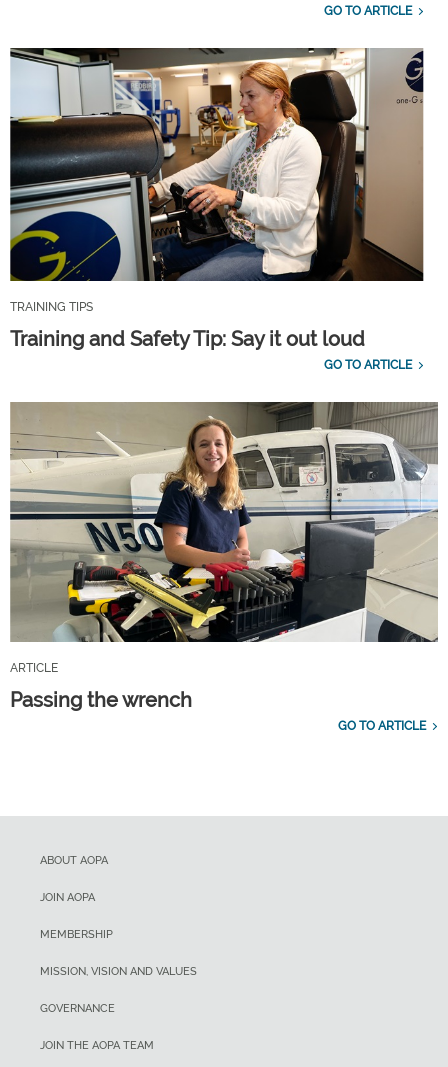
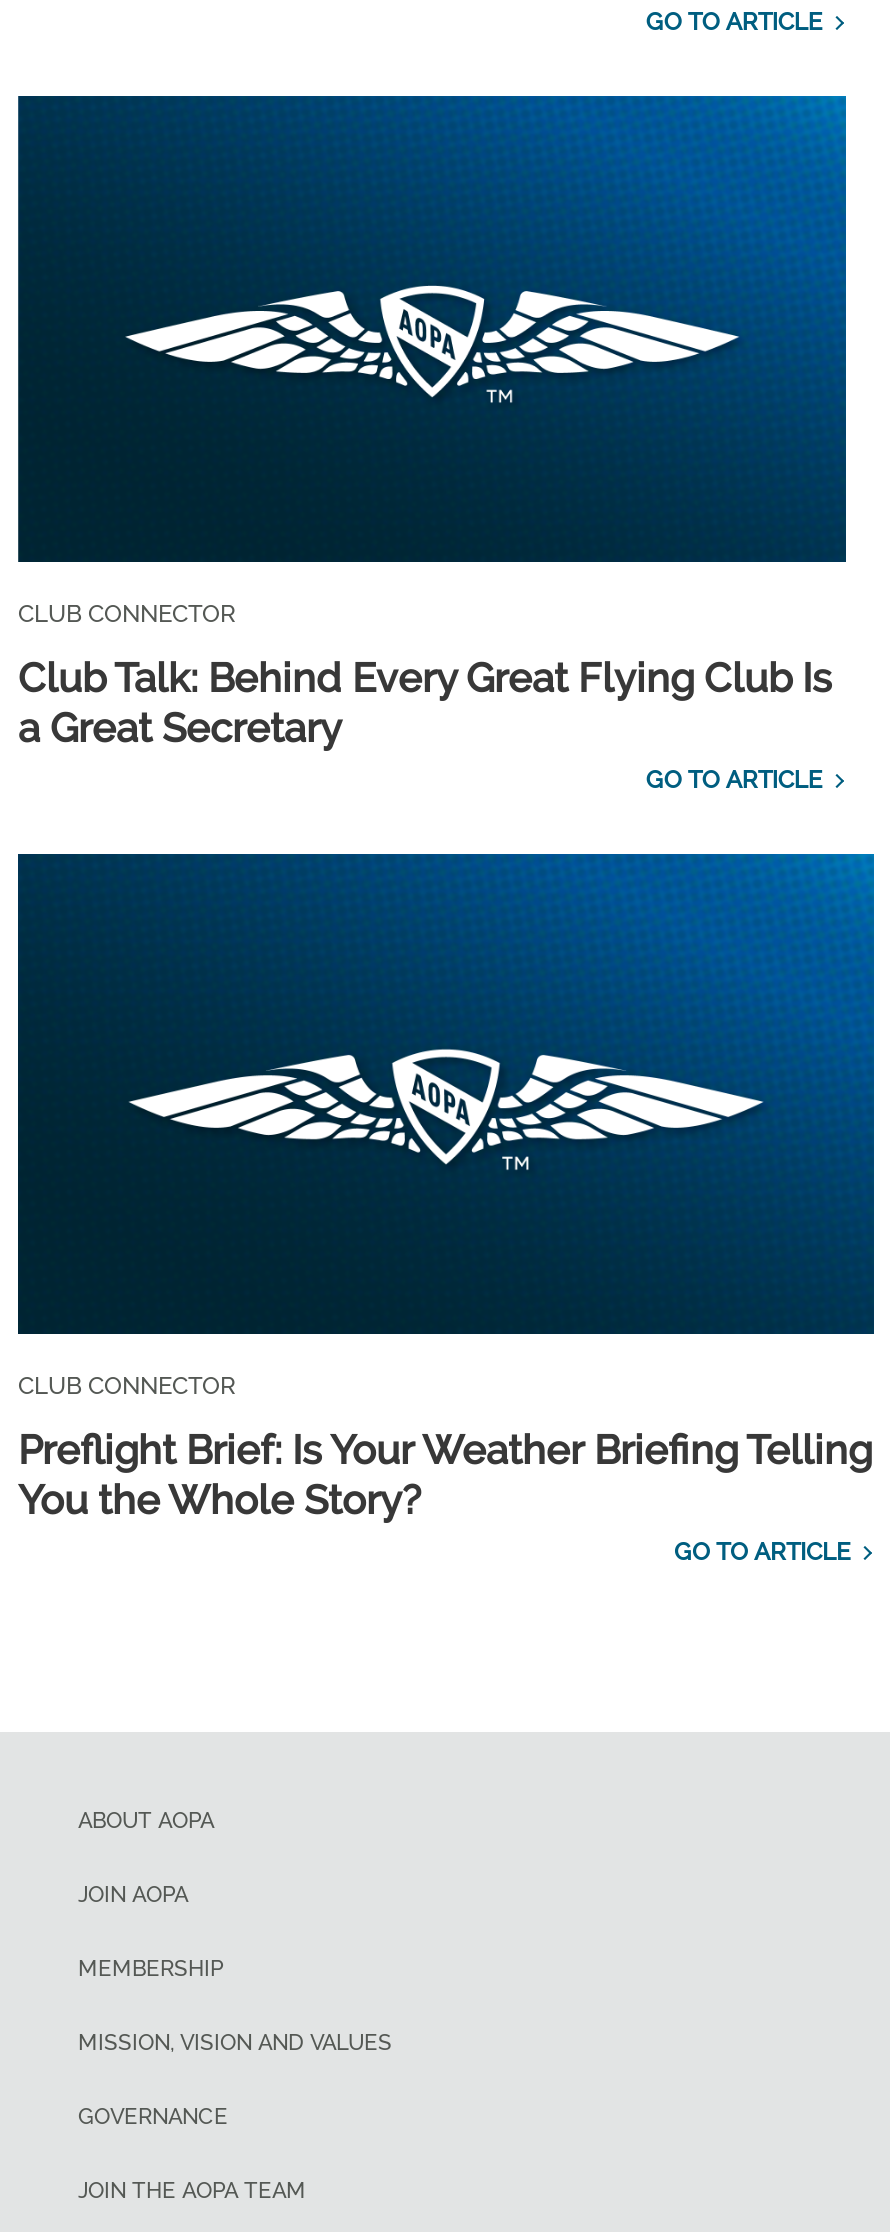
- [image]
- TRAINING TIPS
+ [image]
+ CLUB CONNECTOR

- Training and Safety Tip: Say it out loud
+ Club Talk: Behind Every Great Flying Club Is
+ a Great Secretary

- [image]
- ARTICLE
+ [image]
+ CLUB CONNECTOR

- Passing the wrench
+ Preflight Brief: Is Your Weather Briefing Telling
+ You the Whole Story?
